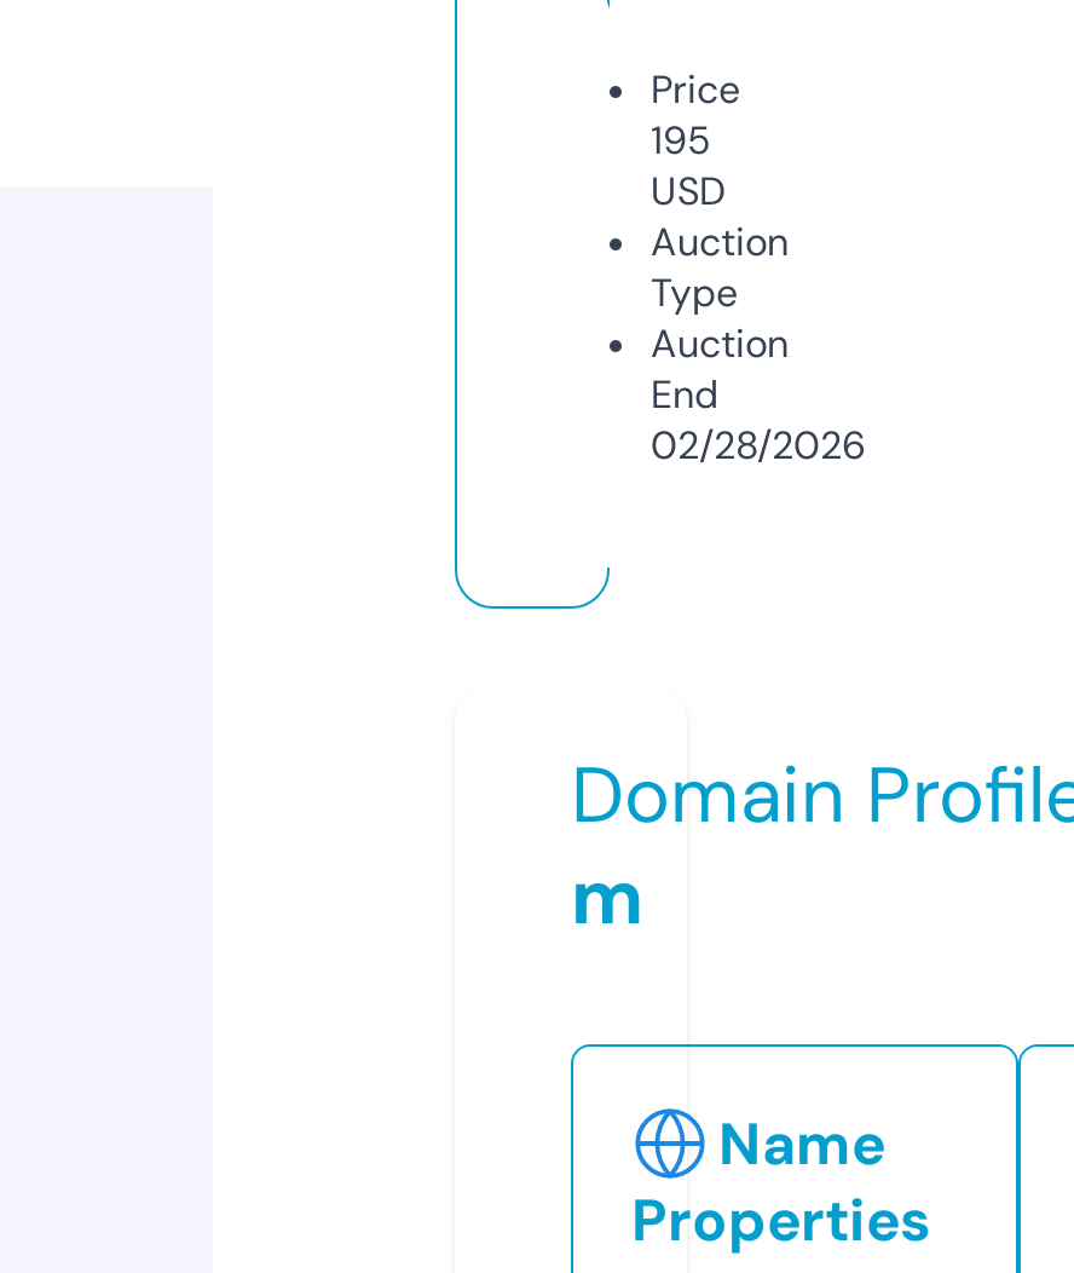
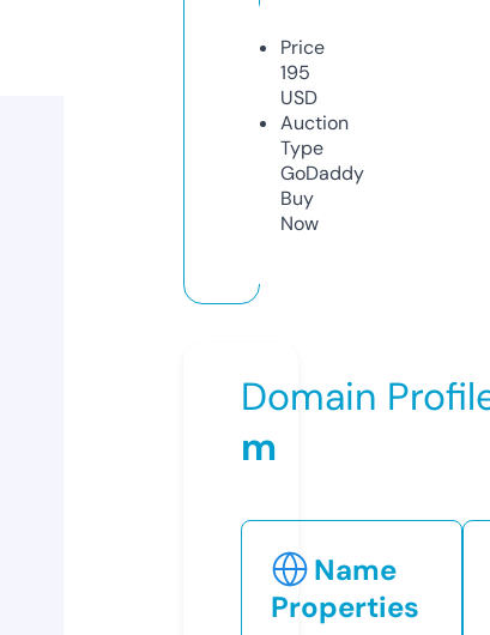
- Auction
- End
- 02/28/2026
+ GoDaddy
+ Buy
+ Now
